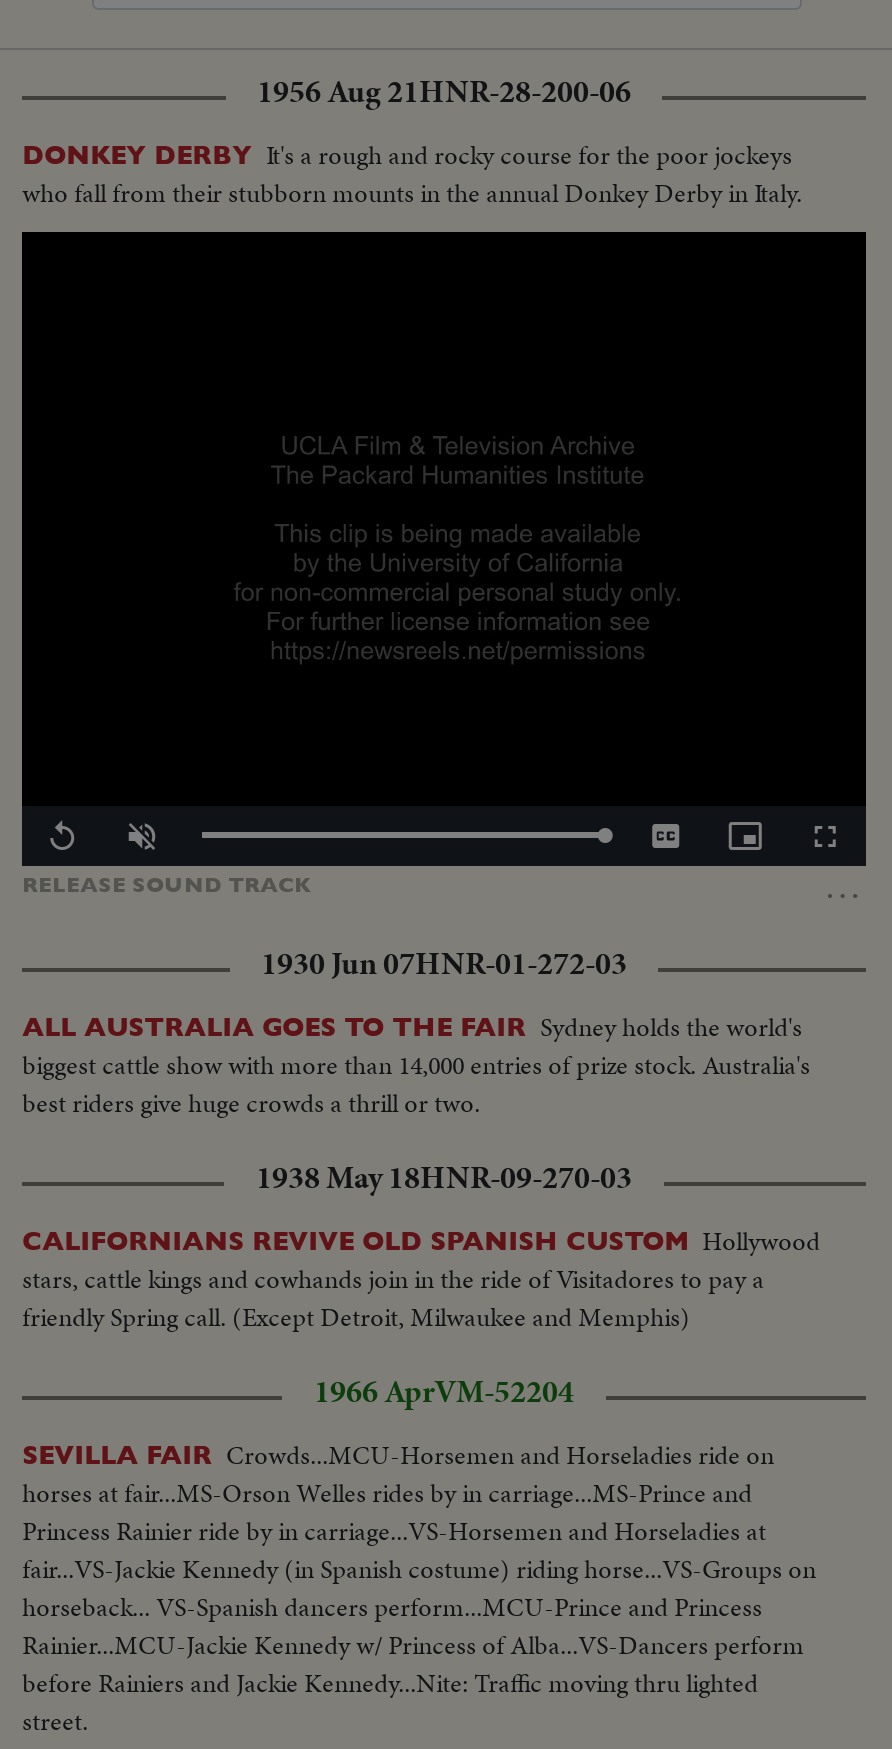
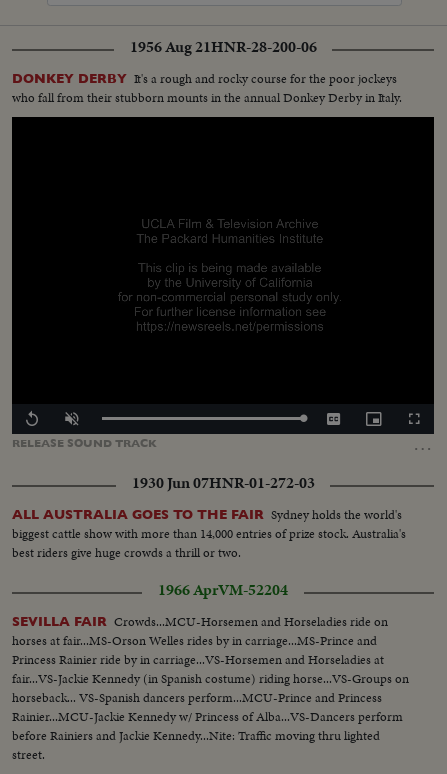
- 1938 May 18HNR-09-270-03
- CALIFORNIANS REVIVE OLD SPANISH CUSTOM Hollywood
- stars, cattle kings and cowhands join in the ride of Visitadores to pay a
- friendly Spring call. (Except Detroit, Milwaukee and Memphis)
